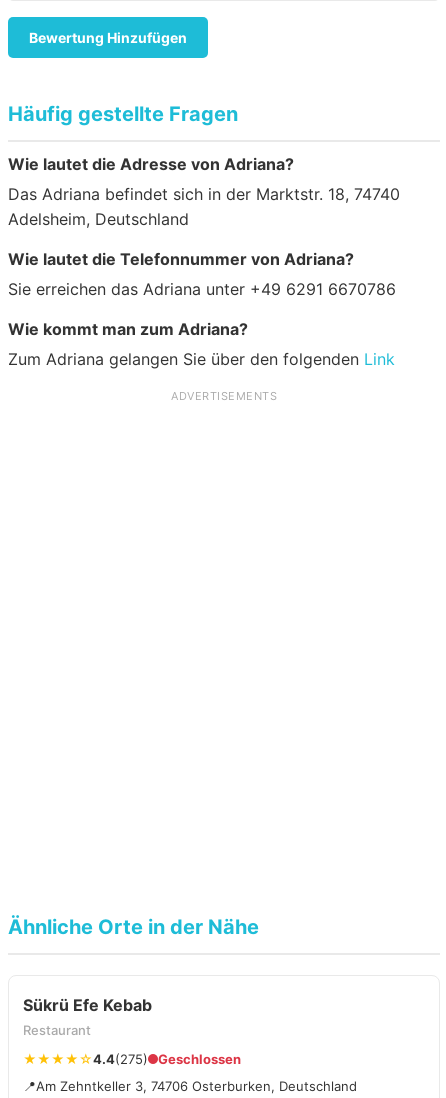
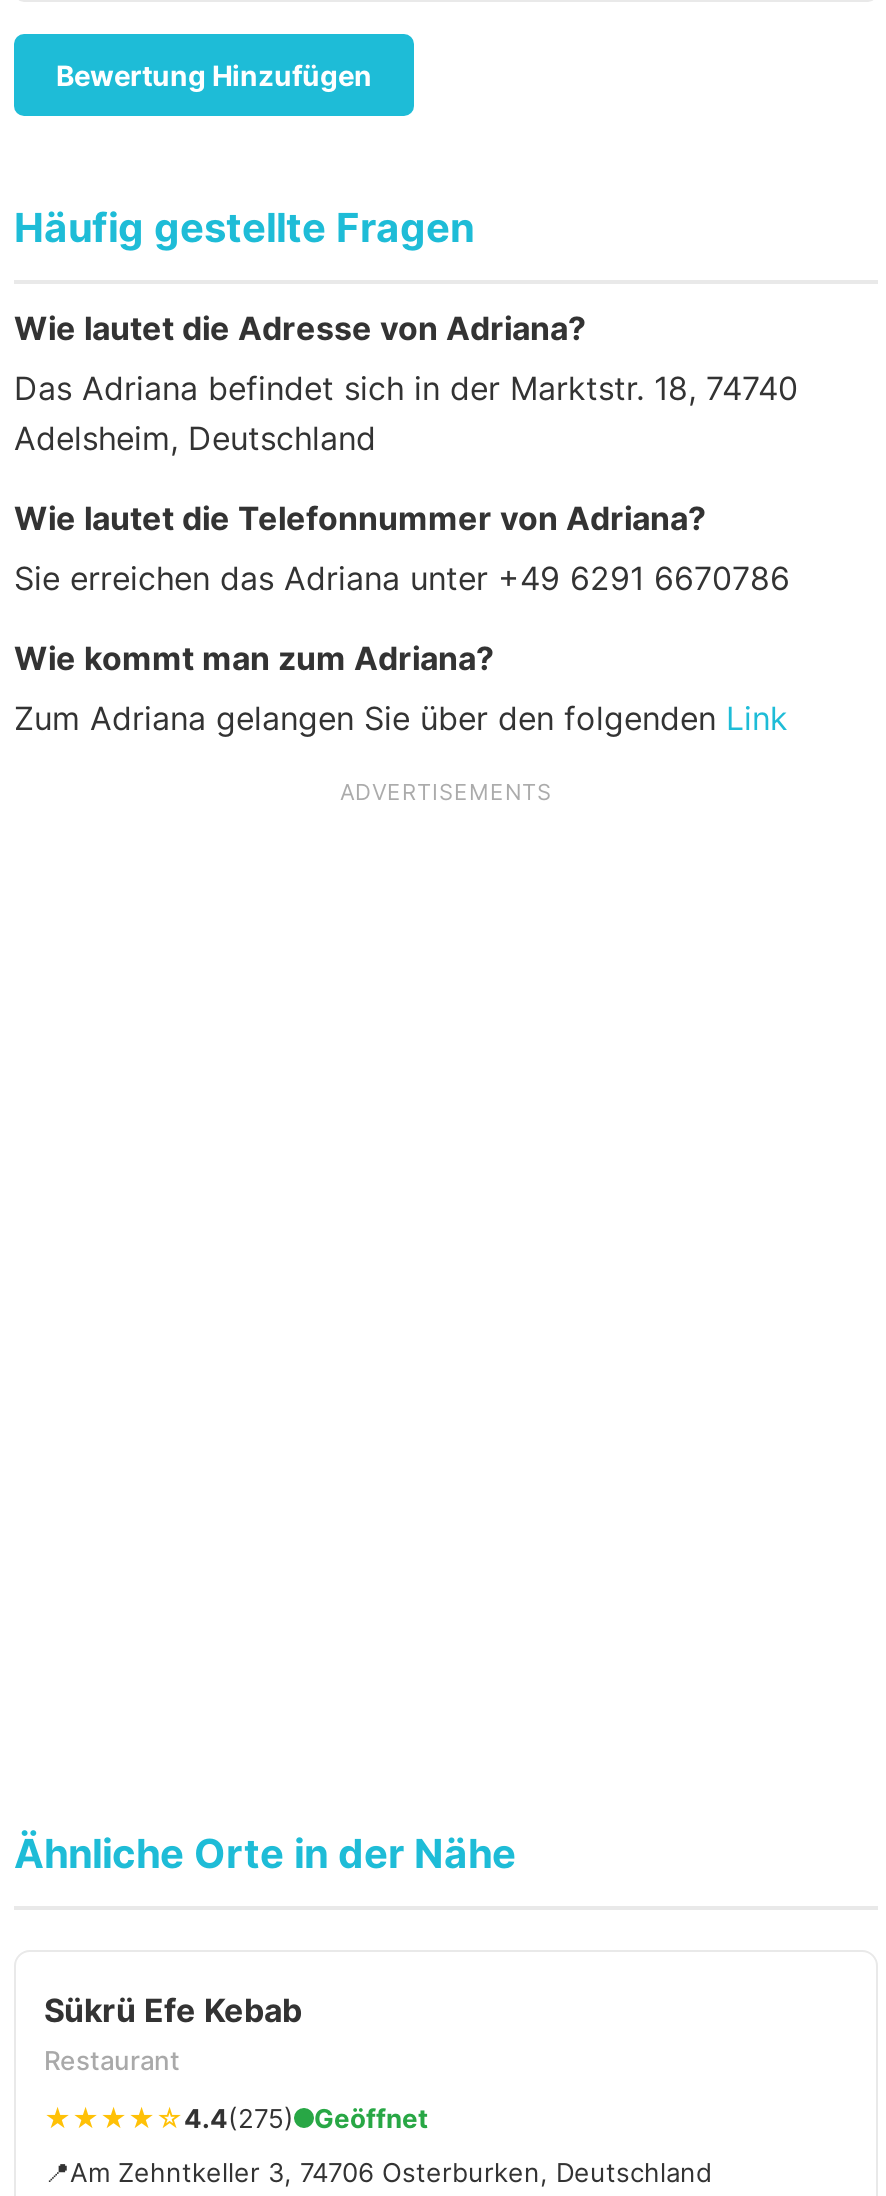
- Geschlossen
+ Geöffnet
